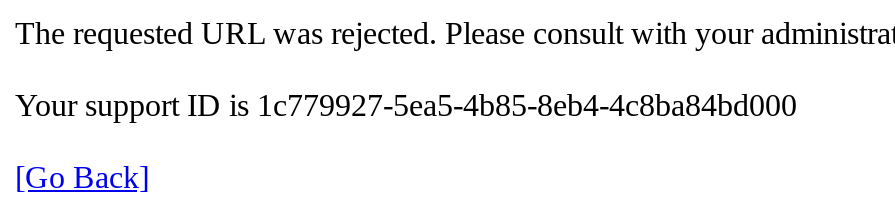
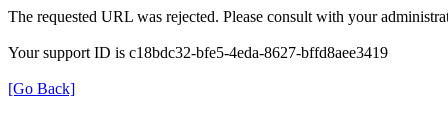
- Your support ID is 1c779927-5ea5-4b85-8eb4-4c8ba84bd000
+ Your support ID is c18bdc32-bfe5-4eda-8627-bffd8aee3419
